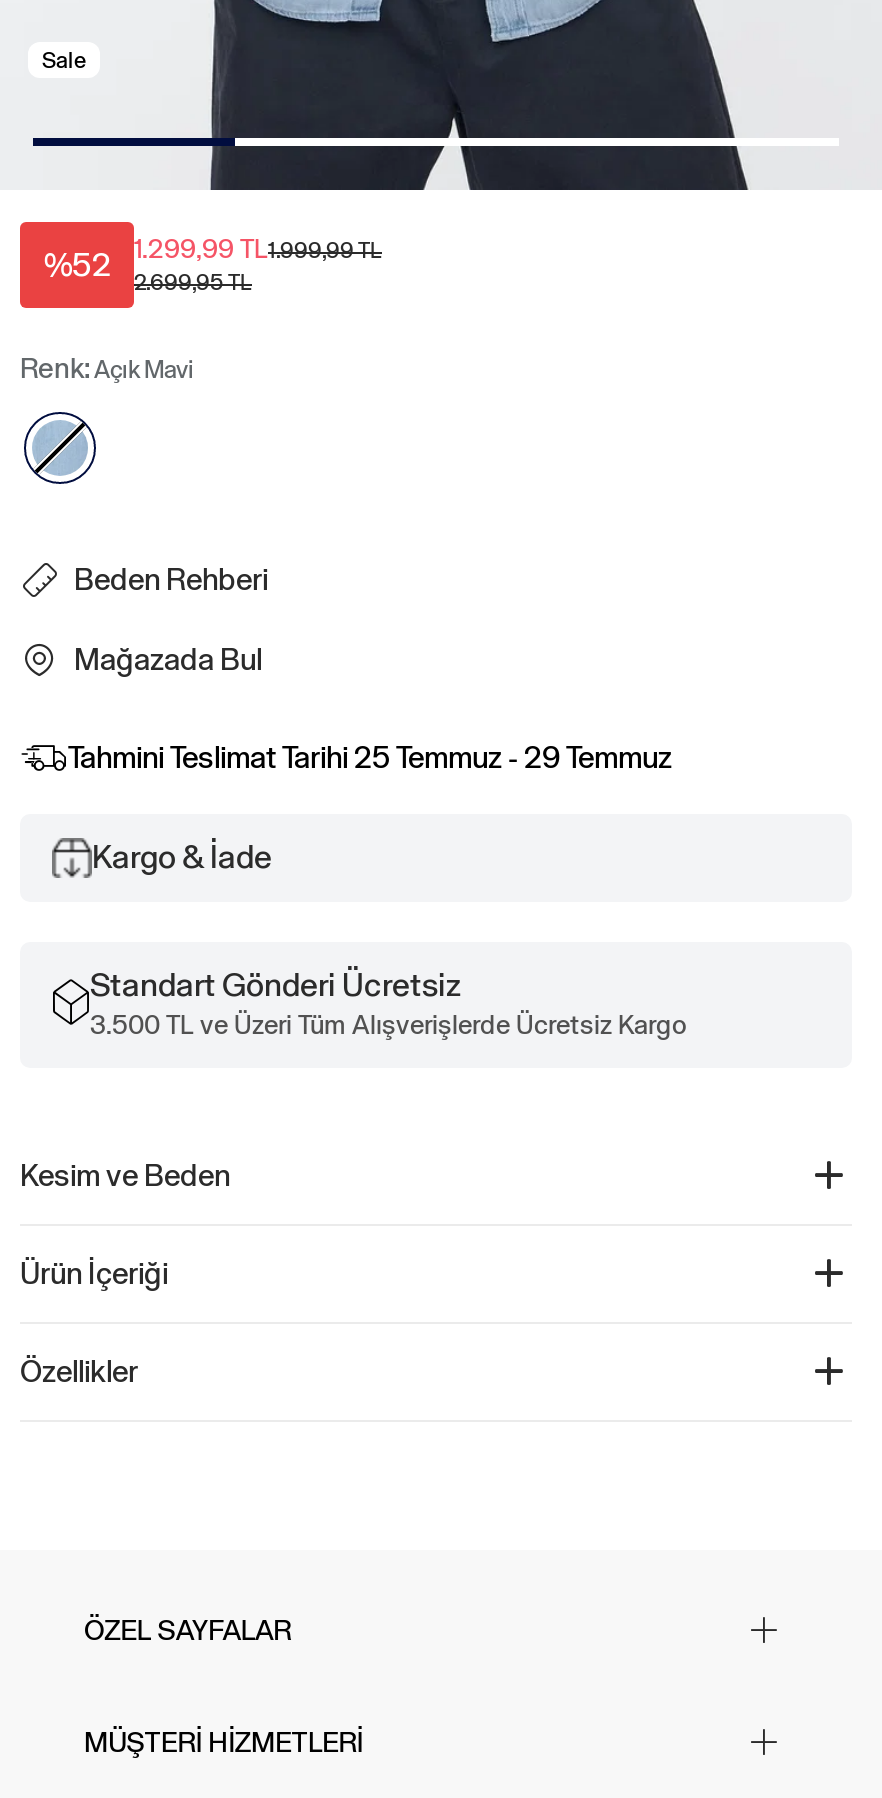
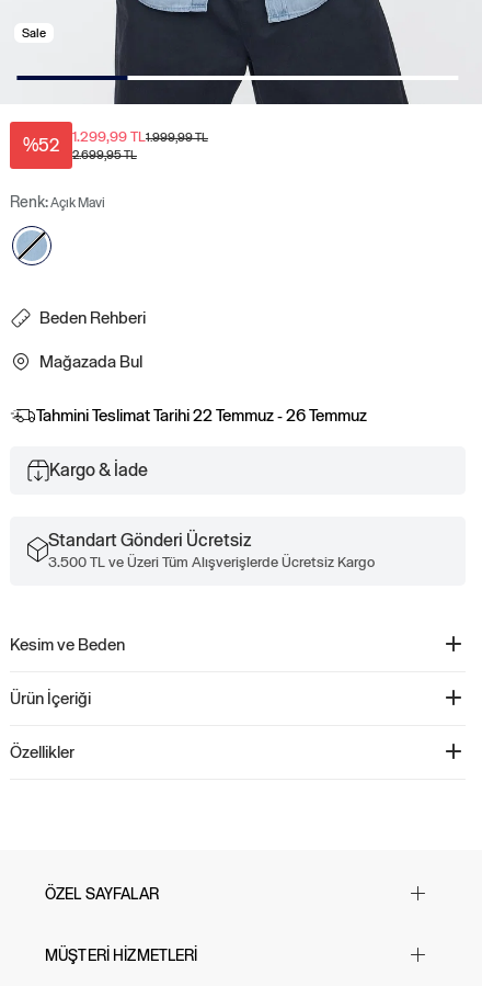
- Tahmini Teslimat Tarihi 25 Temmuz - 29 Temmuz
+ Tahmini Teslimat Tarihi 22 Temmuz - 26 Temmuz
